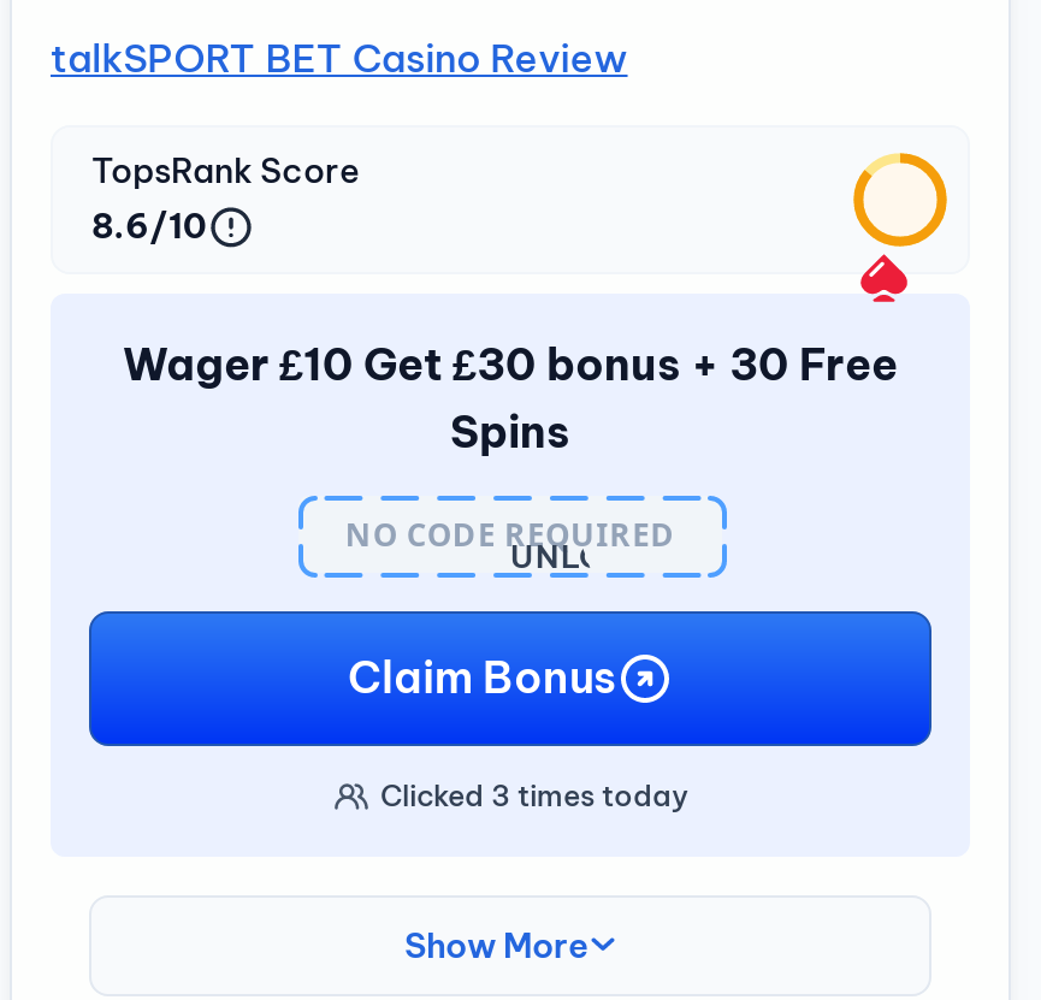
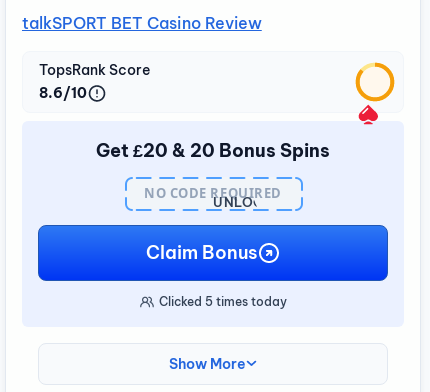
- Wager £10 Get £30 bonus + 30 Free
- Spins
+ Get £20 & 20 Bonus Spins

- Clicked 3 times today
+ Clicked 5 times today
